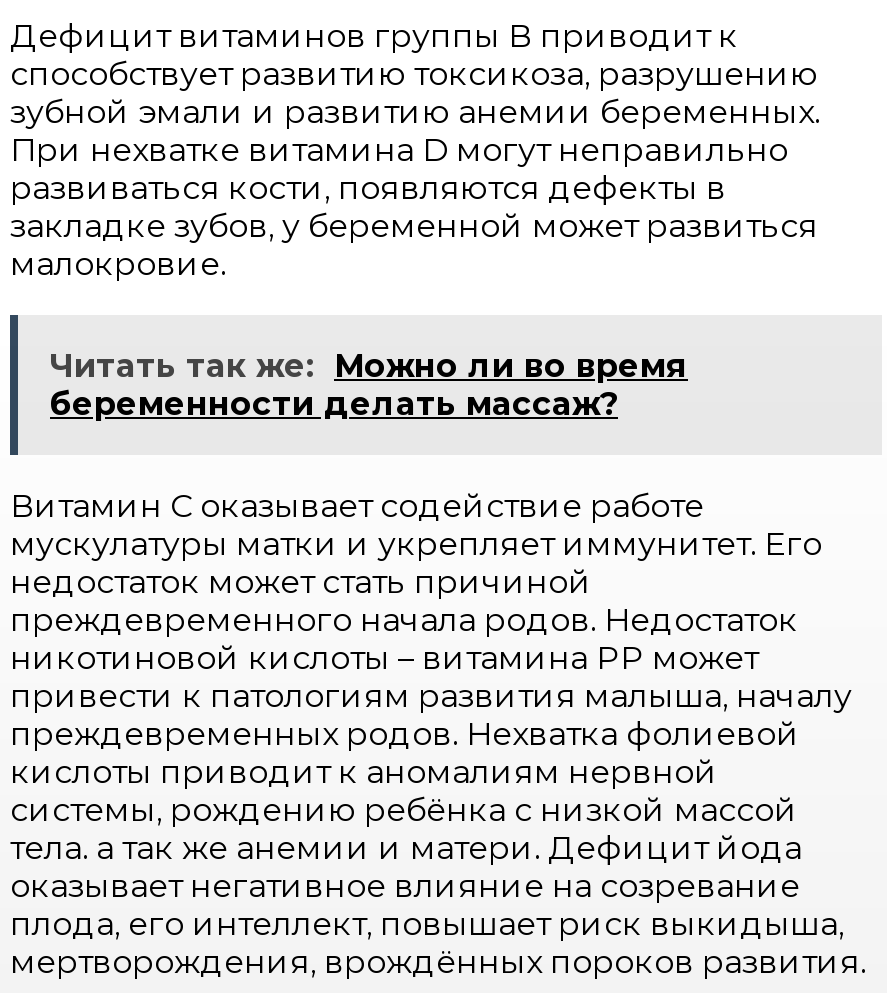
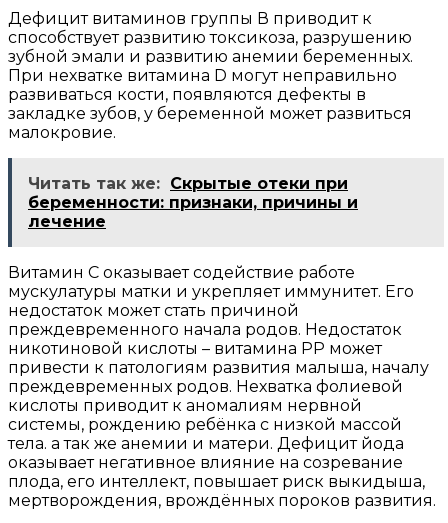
- Читать так же: Можно ли во время
- беременности делать массаж?
+ Читать так же: Скрытые отеки при
+ беременности: признаки, причины и
+ лечение
